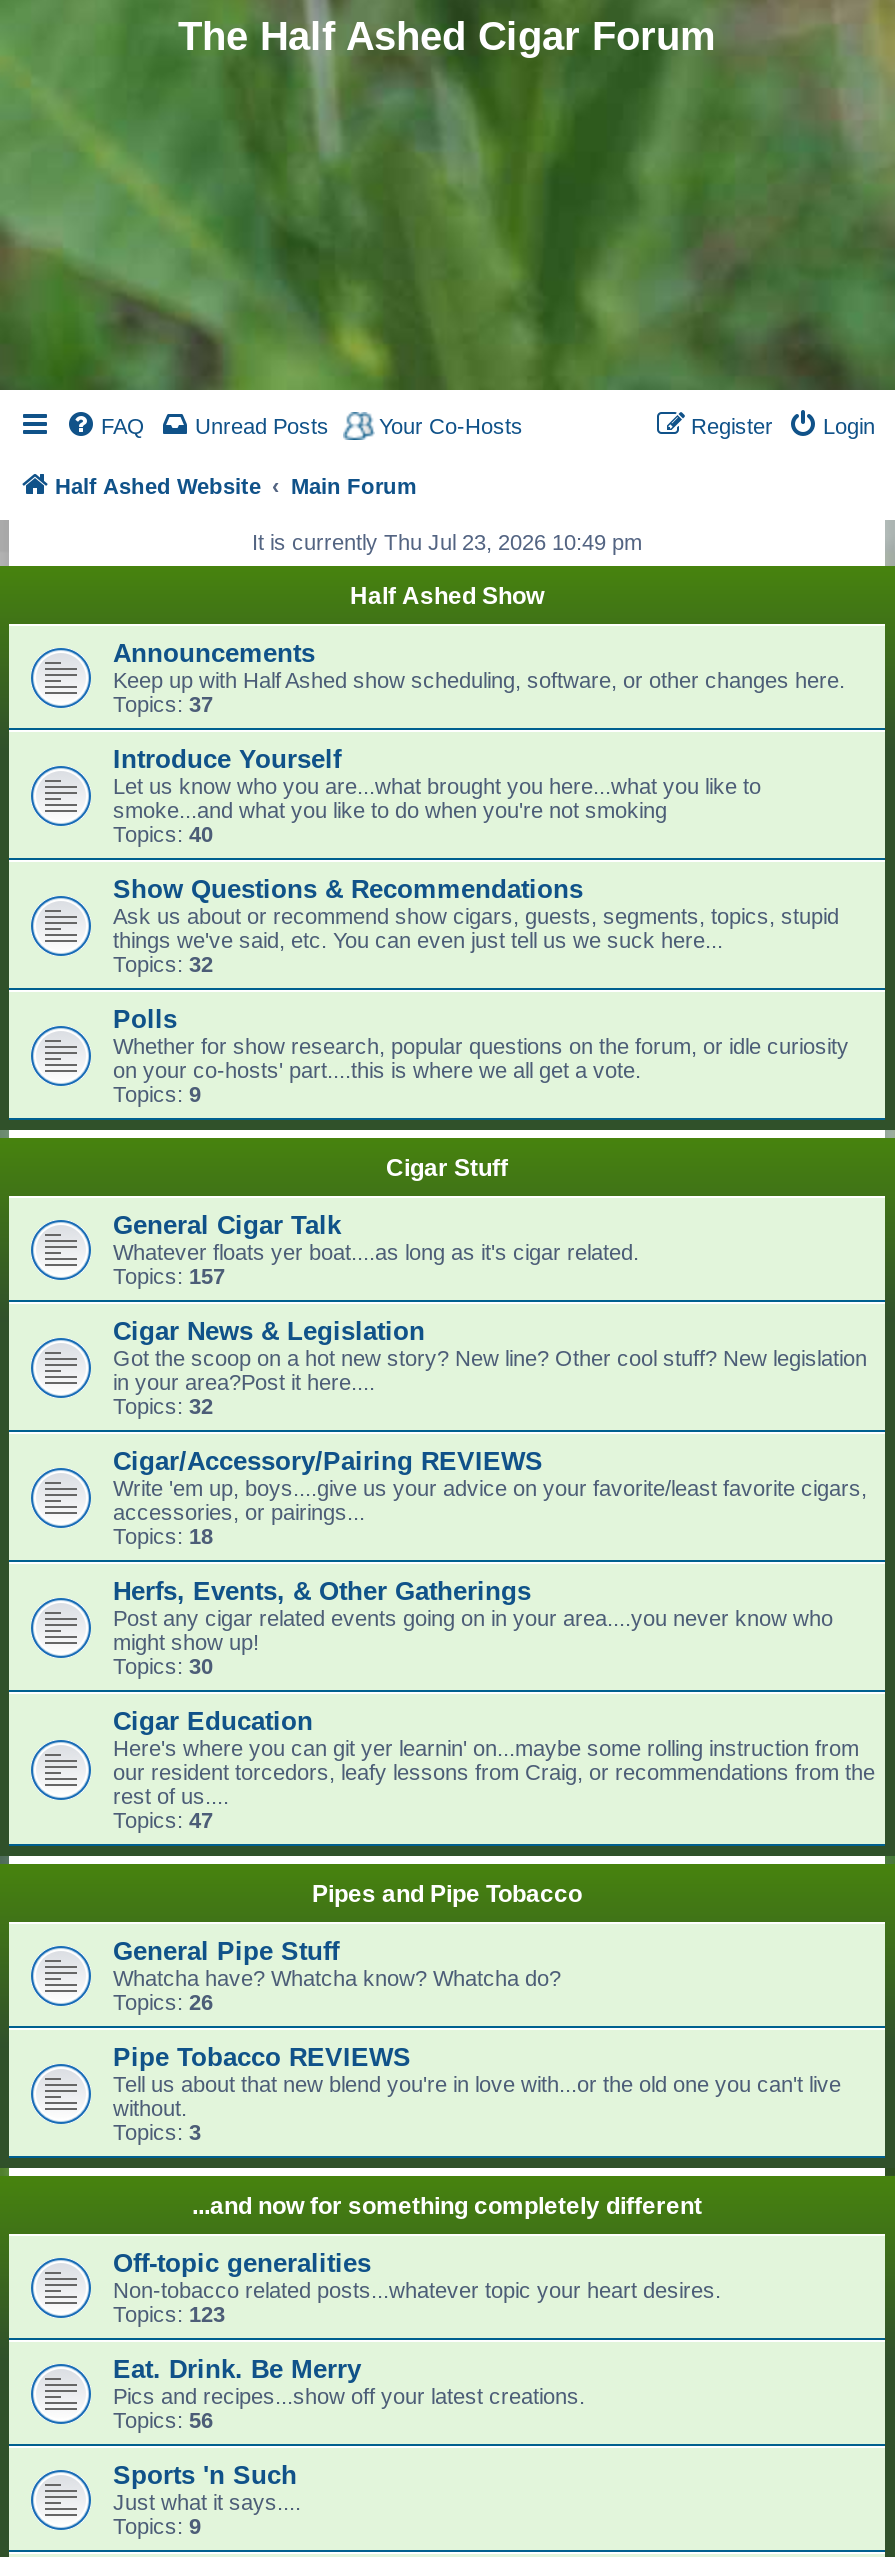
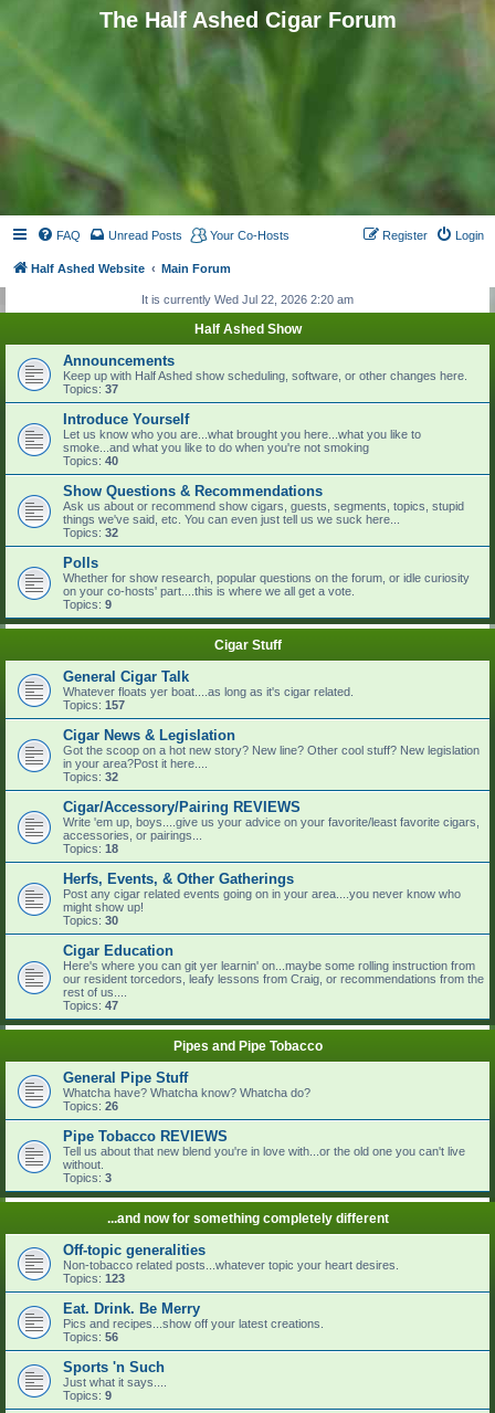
- It is currently Thu Jul 23, 2026 10:49 pm
+ It is currently Wed Jul 22, 2026 2:20 am
